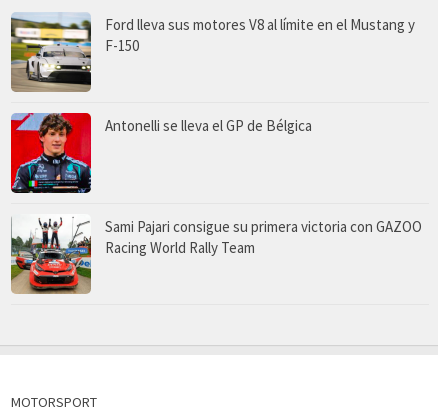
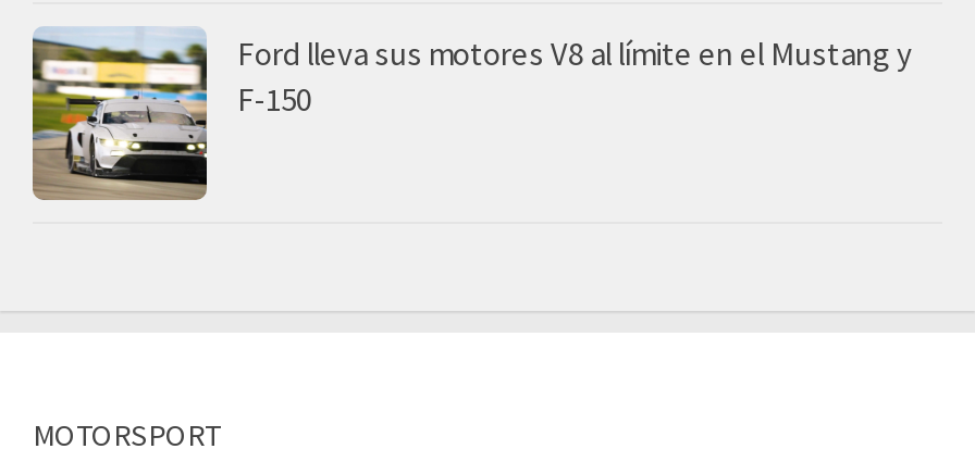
- [image]
- Antonelli se lleva el GP de Bélgica

- [image]
- Sami Pajari consigue su primera victoria con GAZOO
- Racing World Rally Team
